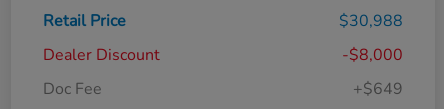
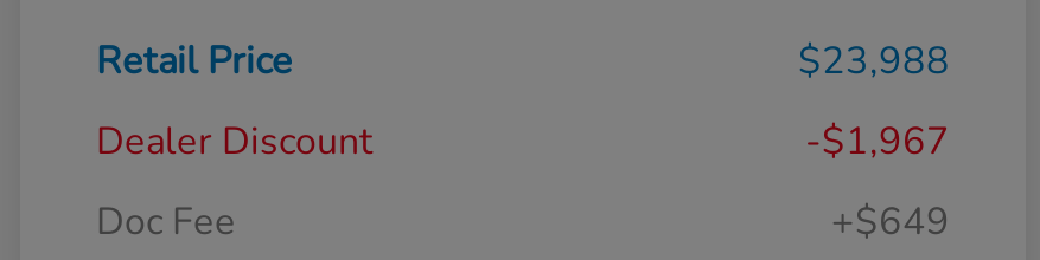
- $30,988
+ $23,988

- -$8,000
+ -$1,967
